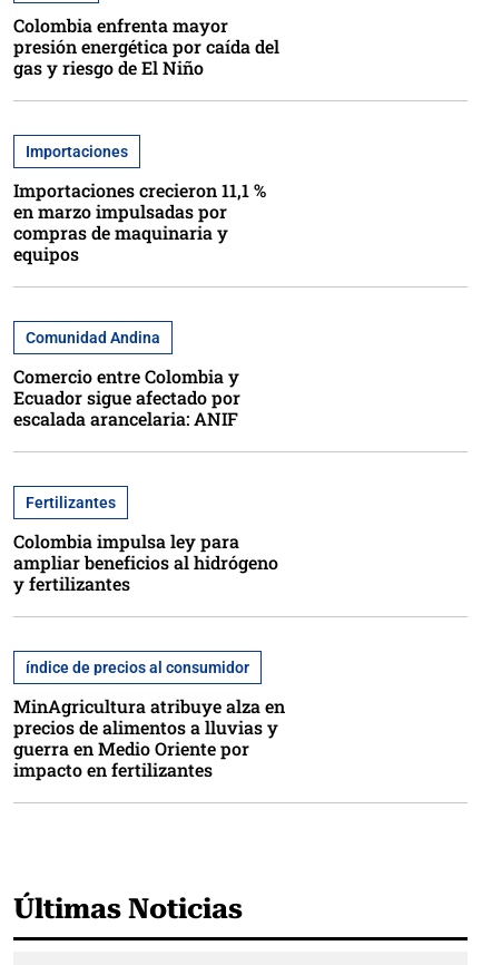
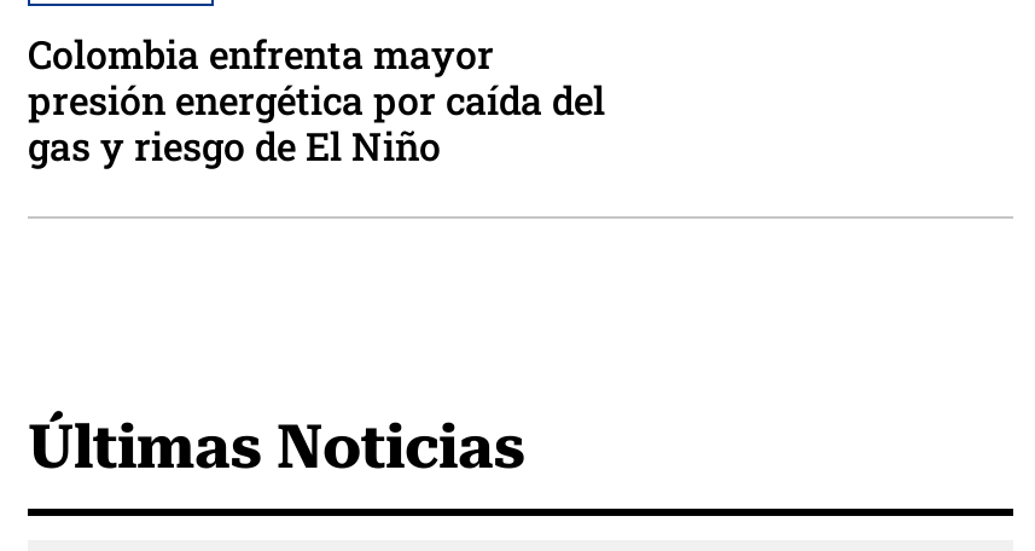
- Importaciones
- Importaciones crecieron 11,1 %
- en marzo impulsadas por
- compras de maquinaria y
- equipos

- Comunidad Andina
- Comercio entre Colombia y
- Ecuador sigue afectado por
- escalada arancelaria: ANIF

- Fertilizantes
- Colombia impulsa ley para
- ampliar beneficios al hidrógeno
- y fertilizantes

- índice de precios al consumidor
- MinAgricultura atribuye alza en
- precios de alimentos a lluvias y
- guerra en Medio Oriente por
- impacto en fertilizantes
